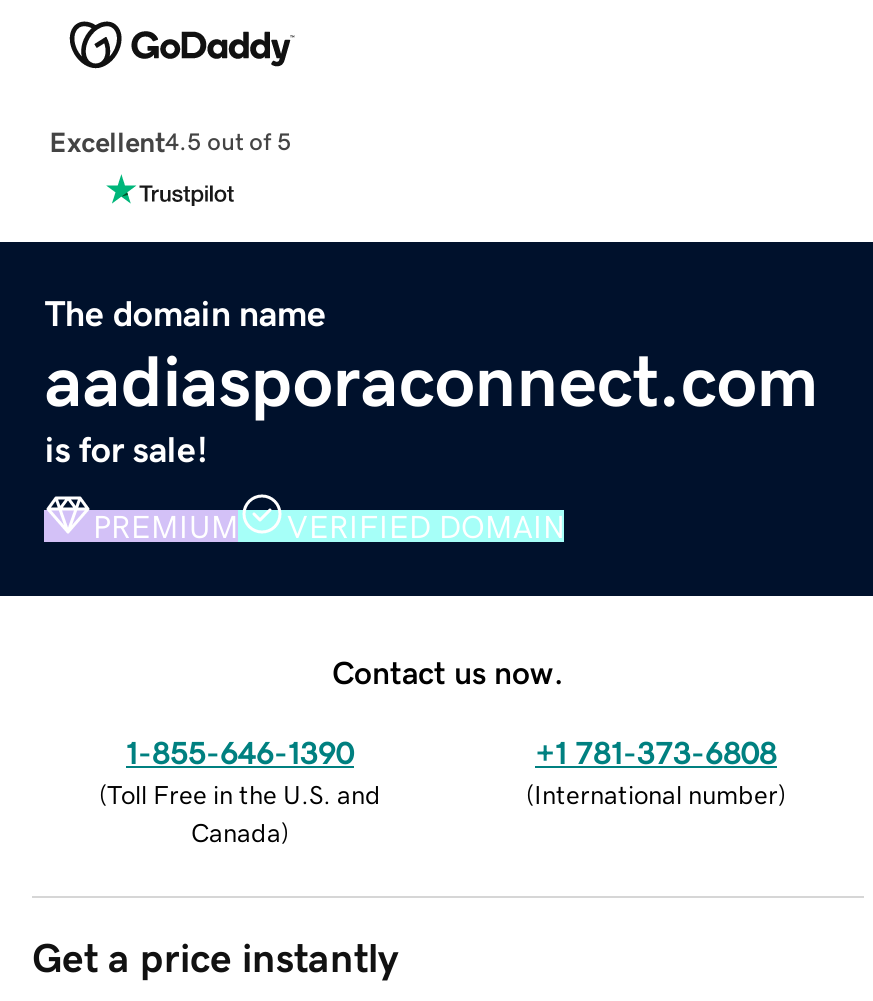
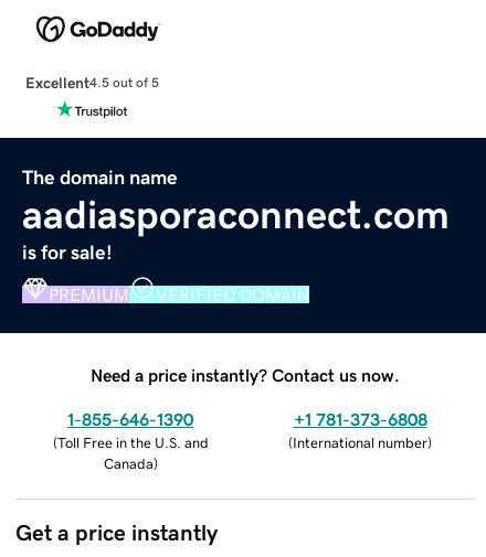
- Contact us now.
+ Need a price instantly? Contact us now.
